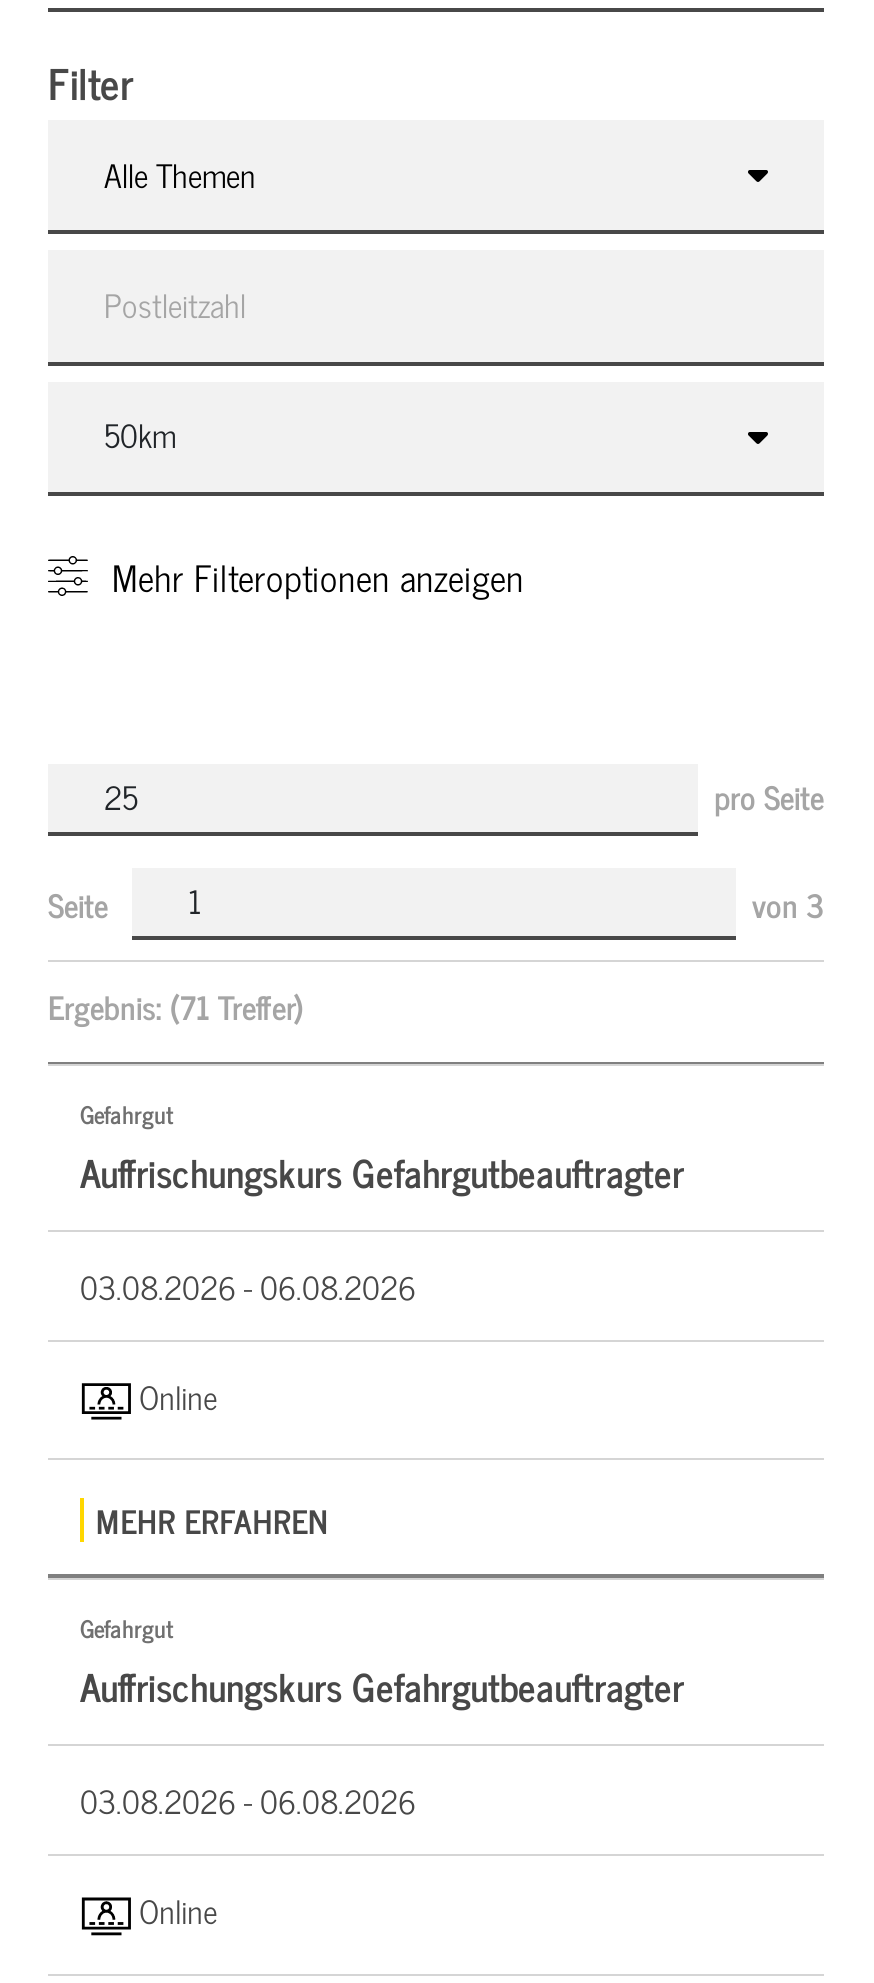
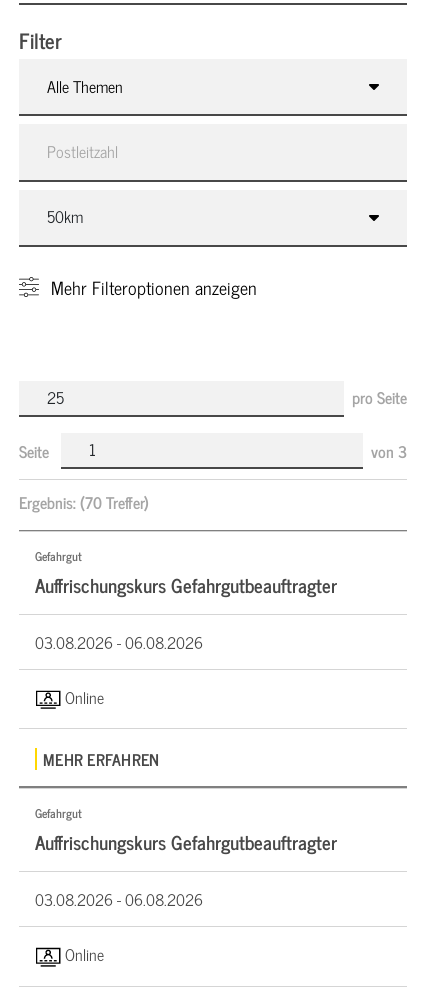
- Ergebnis: (71 Treffer)
+ Ergebnis: (70 Treffer)
